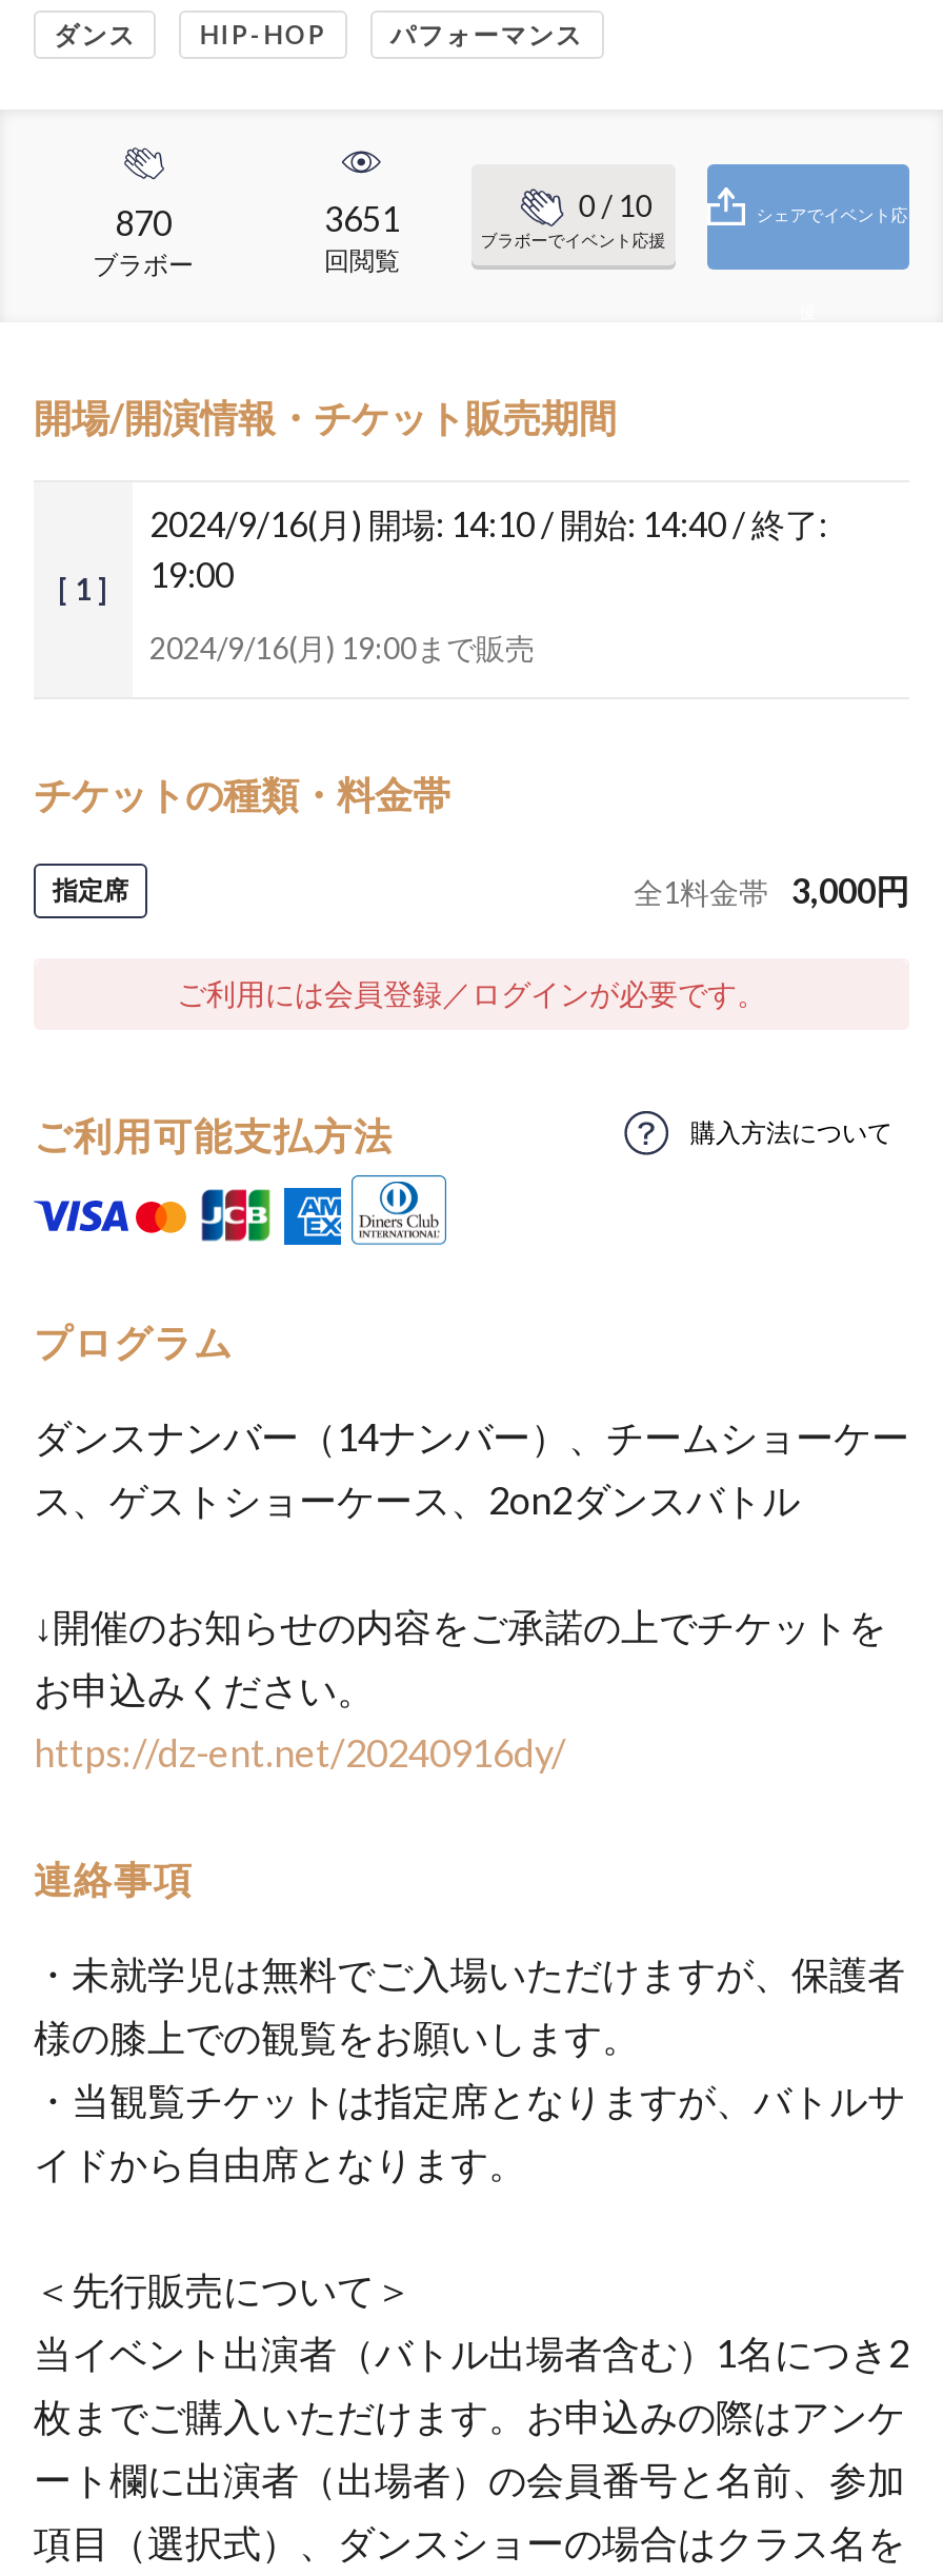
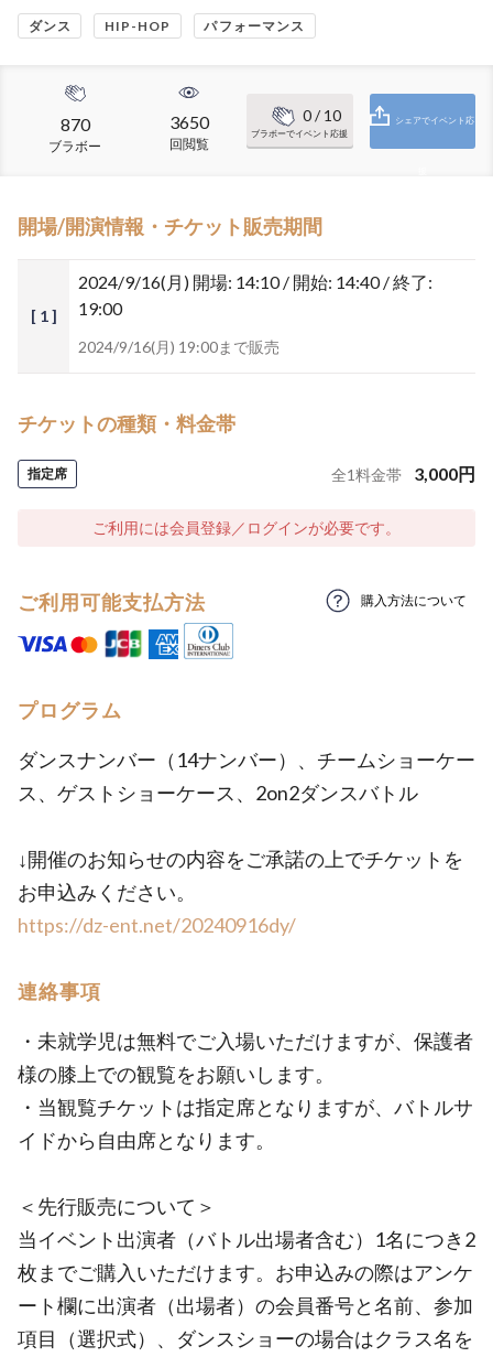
- 3651
+ 3650
